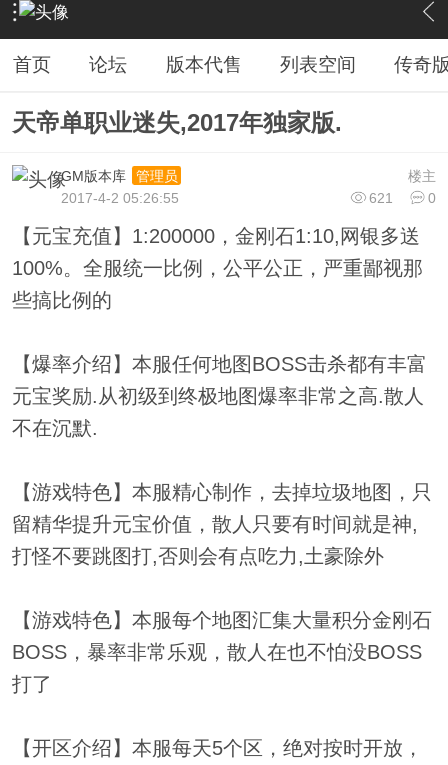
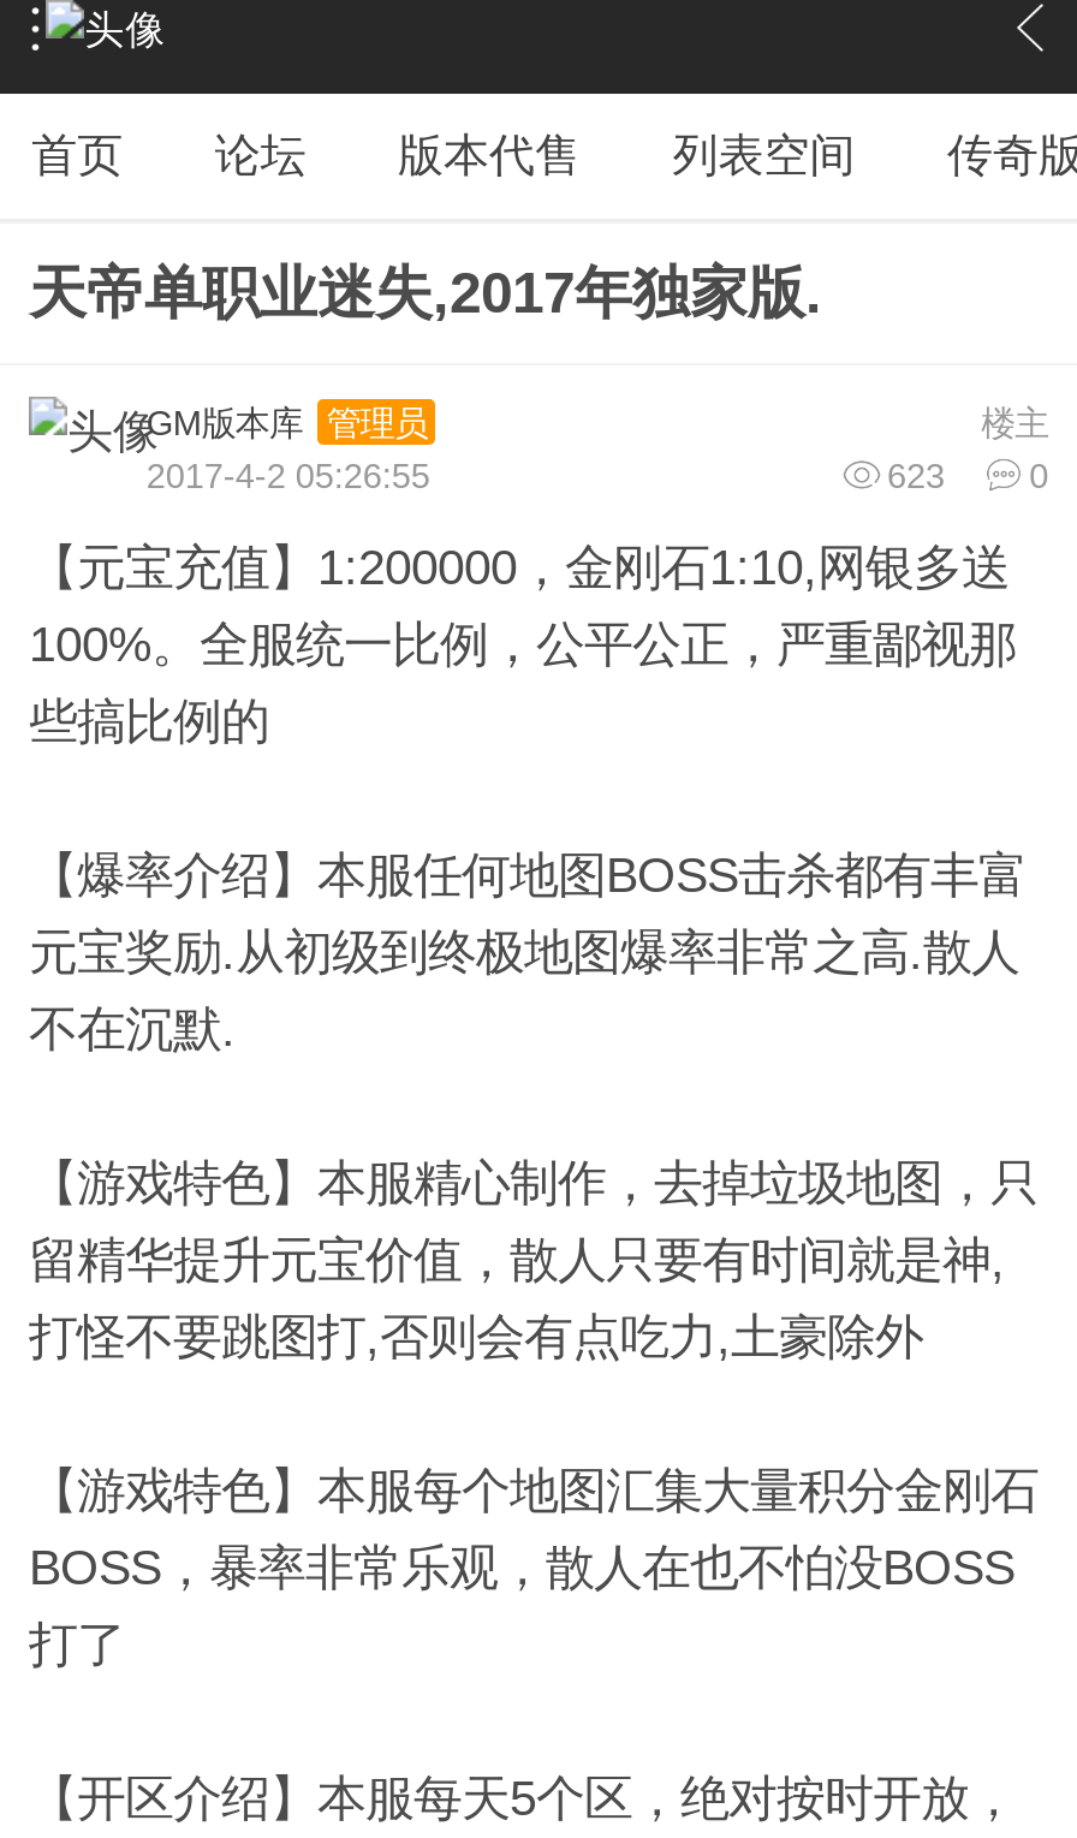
- 621 0
+ 623 0
